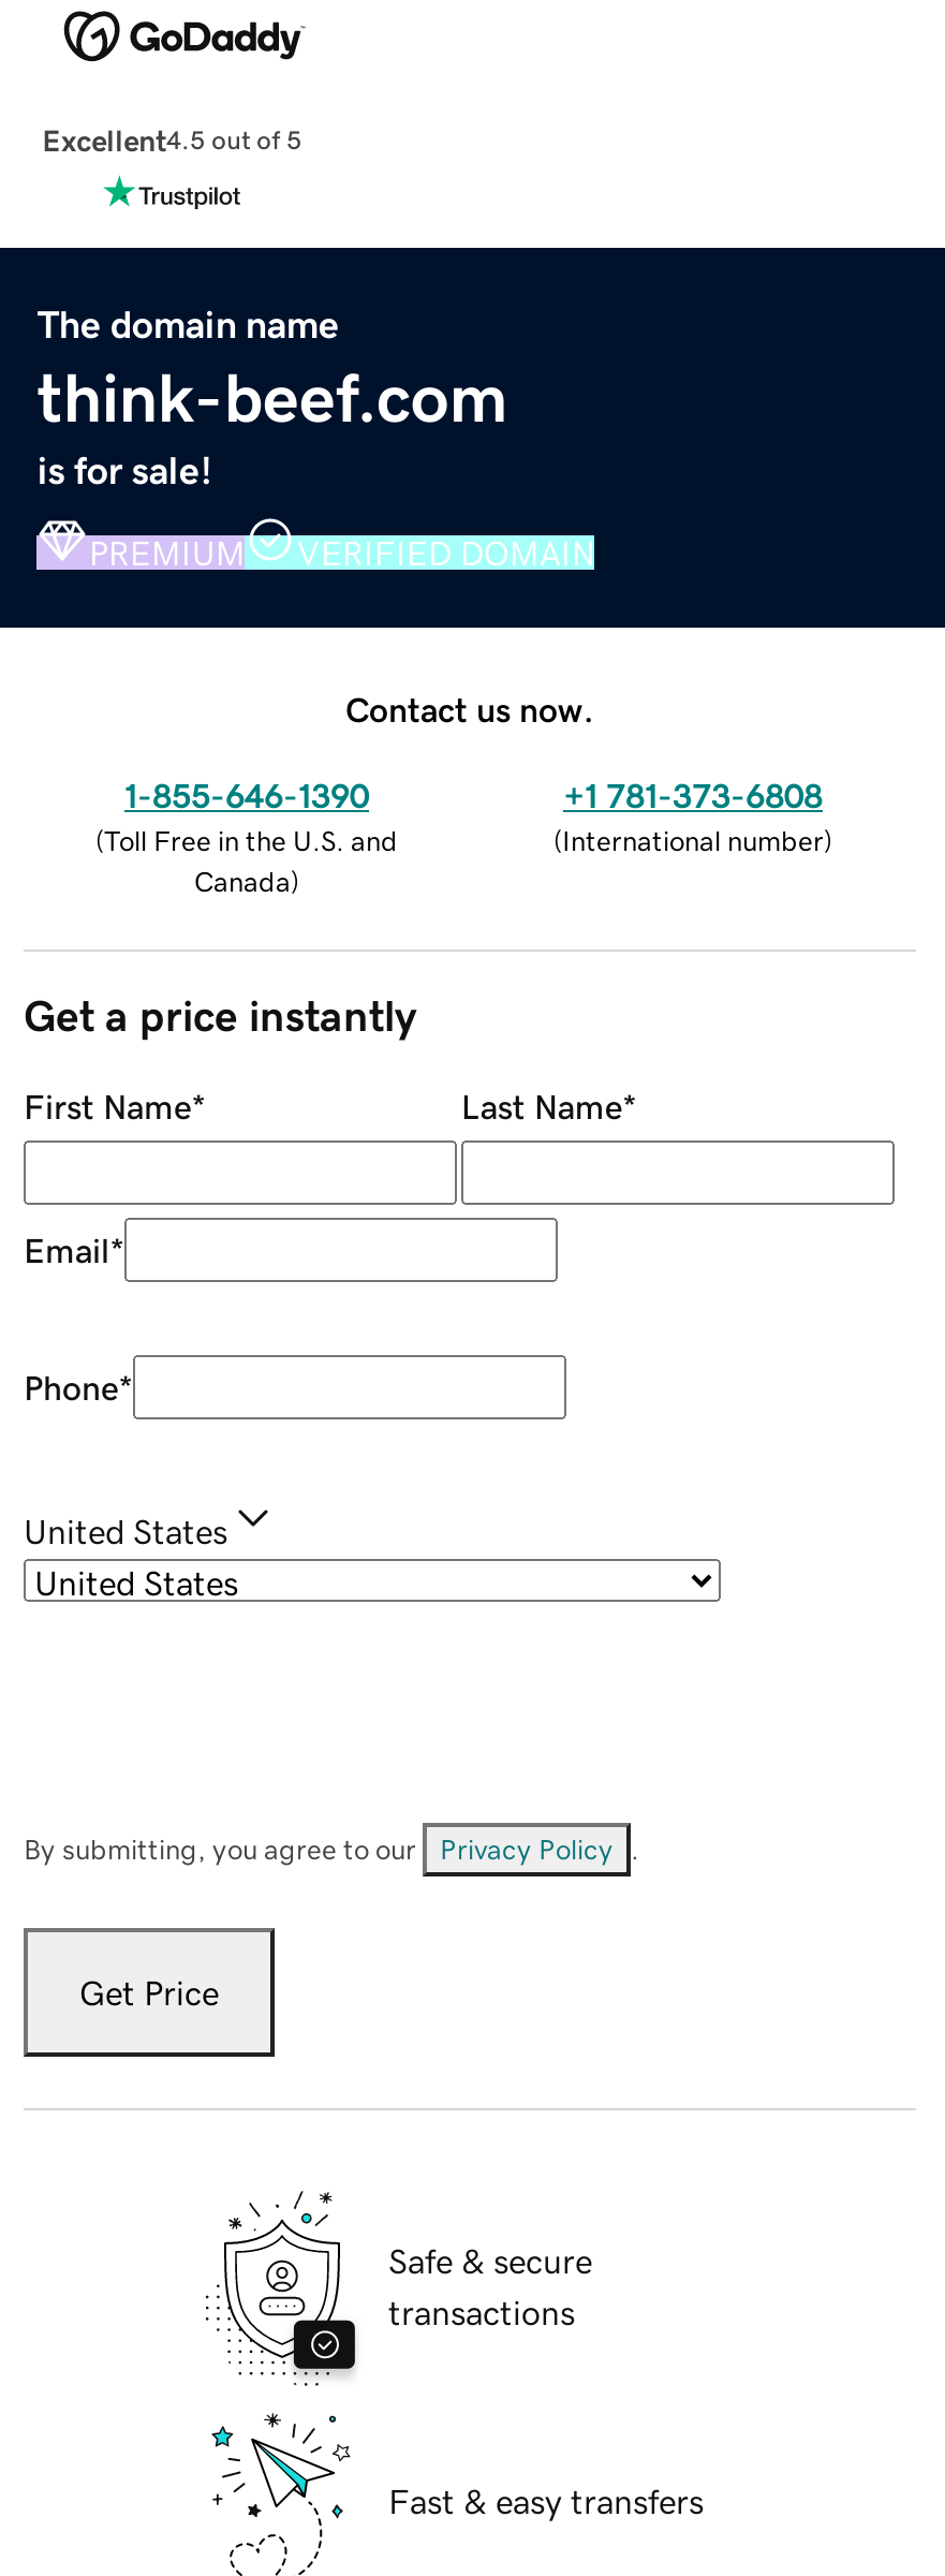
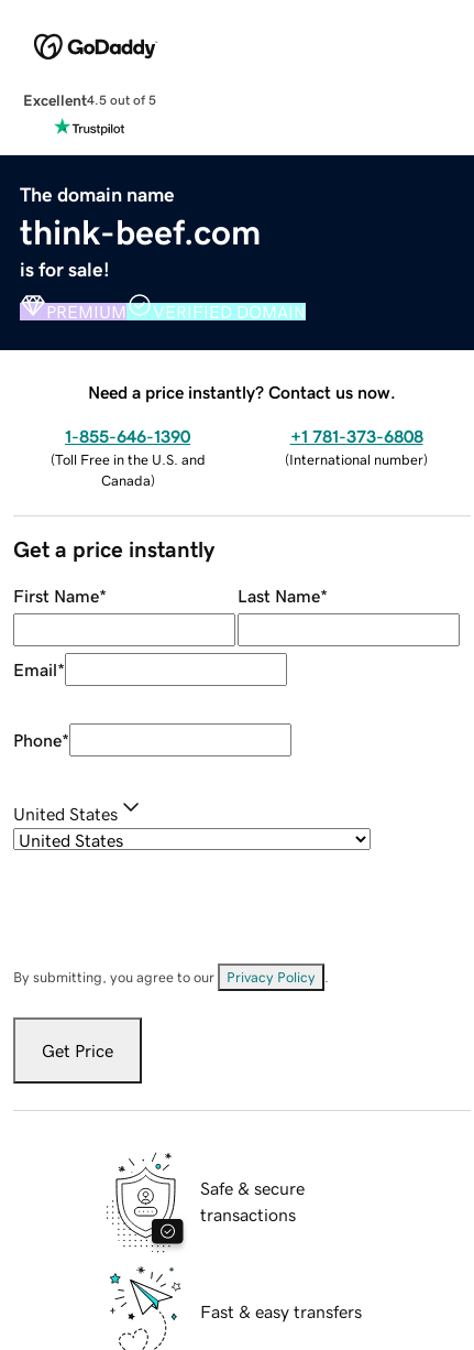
- Contact us now.
+ Need a price instantly? Contact us now.
